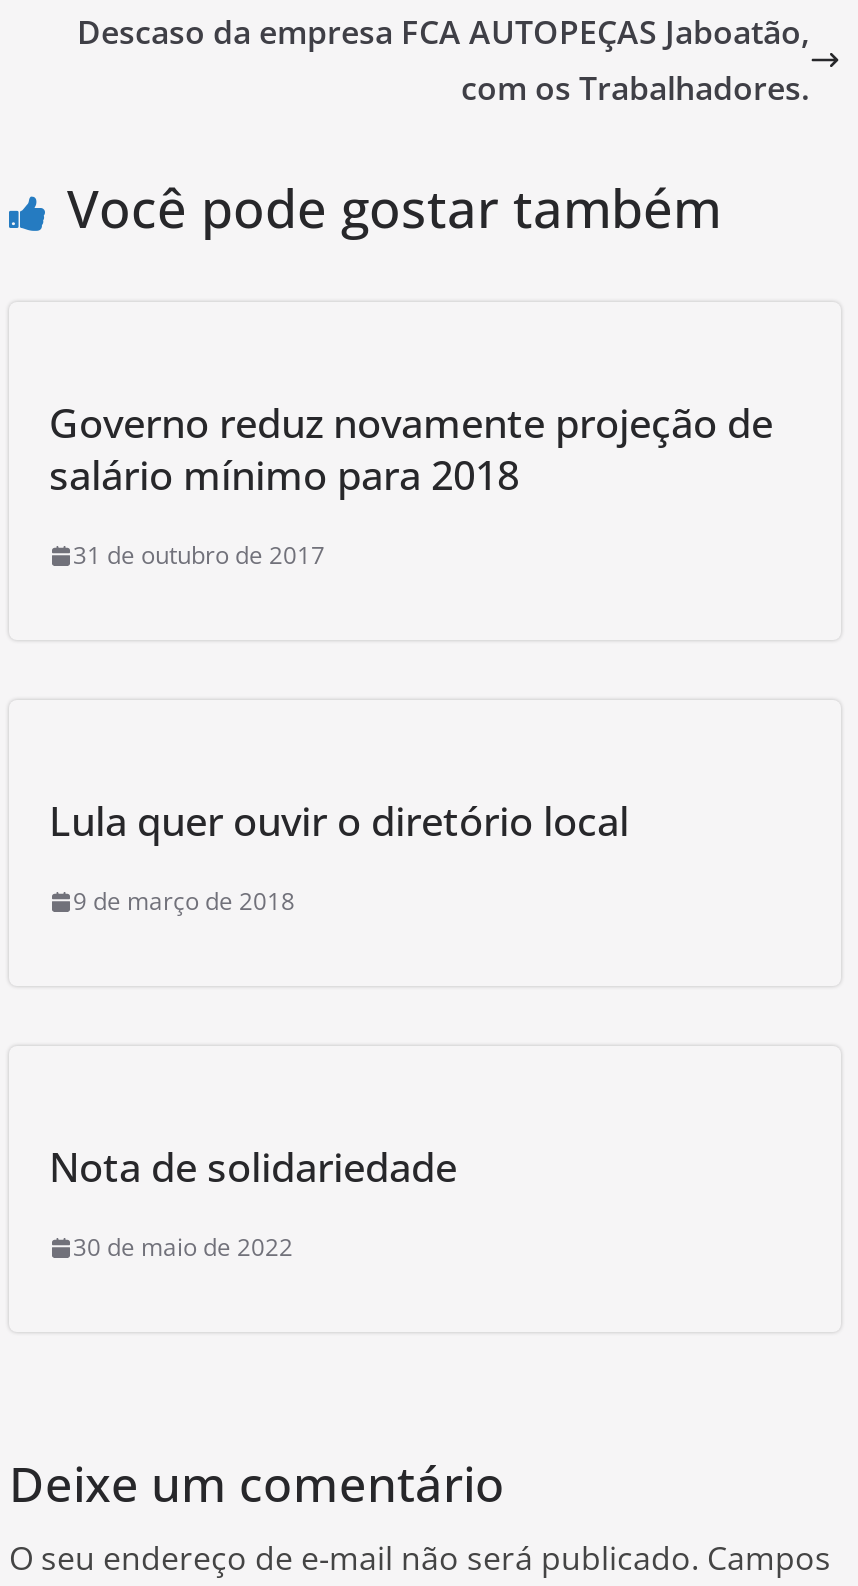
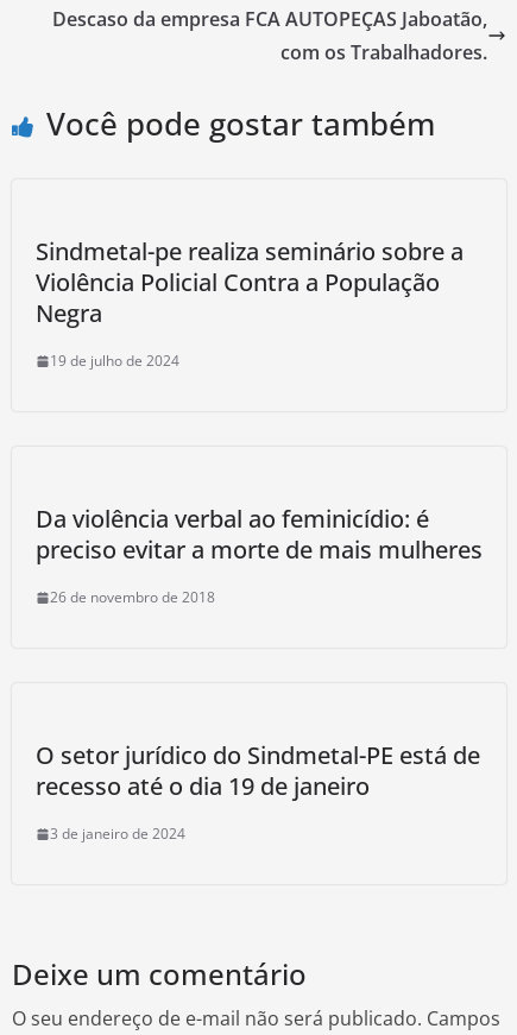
- Governo reduz novamente projeção de
- salário mínimo para 2018
+ Sindmetal-pe realiza seminário sobre a
+ Violência Policial Contra a População
+ Negra

- 31 de outubro de 2017
+ 19 de julho de 2024

- Lula quer ouvir o diretório local
+ Da violência verbal ao feminicídio: é
+ preciso evitar a morte de mais mulheres

- 9 de março de 2018
+ 26 de novembro de 2018

- Nota de solidariedade
+ O setor jurídico do Sindmetal-PE está de
+ recesso até o dia 19 de janeiro

- 30 de maio de 2022
+ 3 de janeiro de 2024
